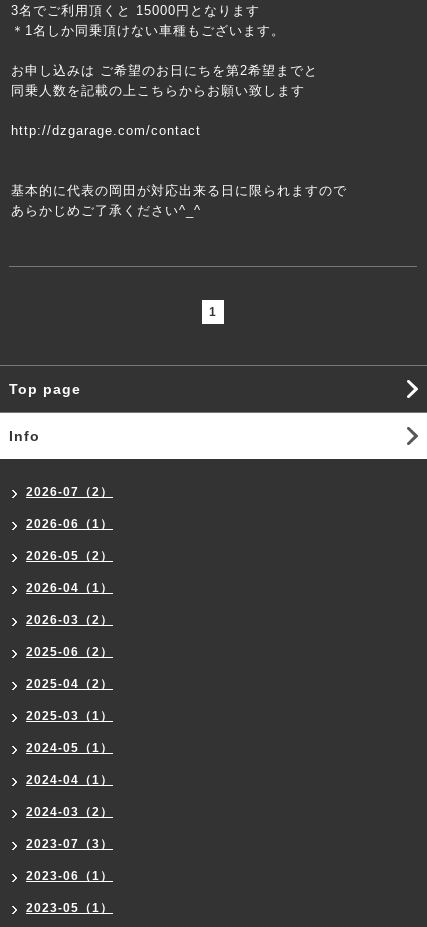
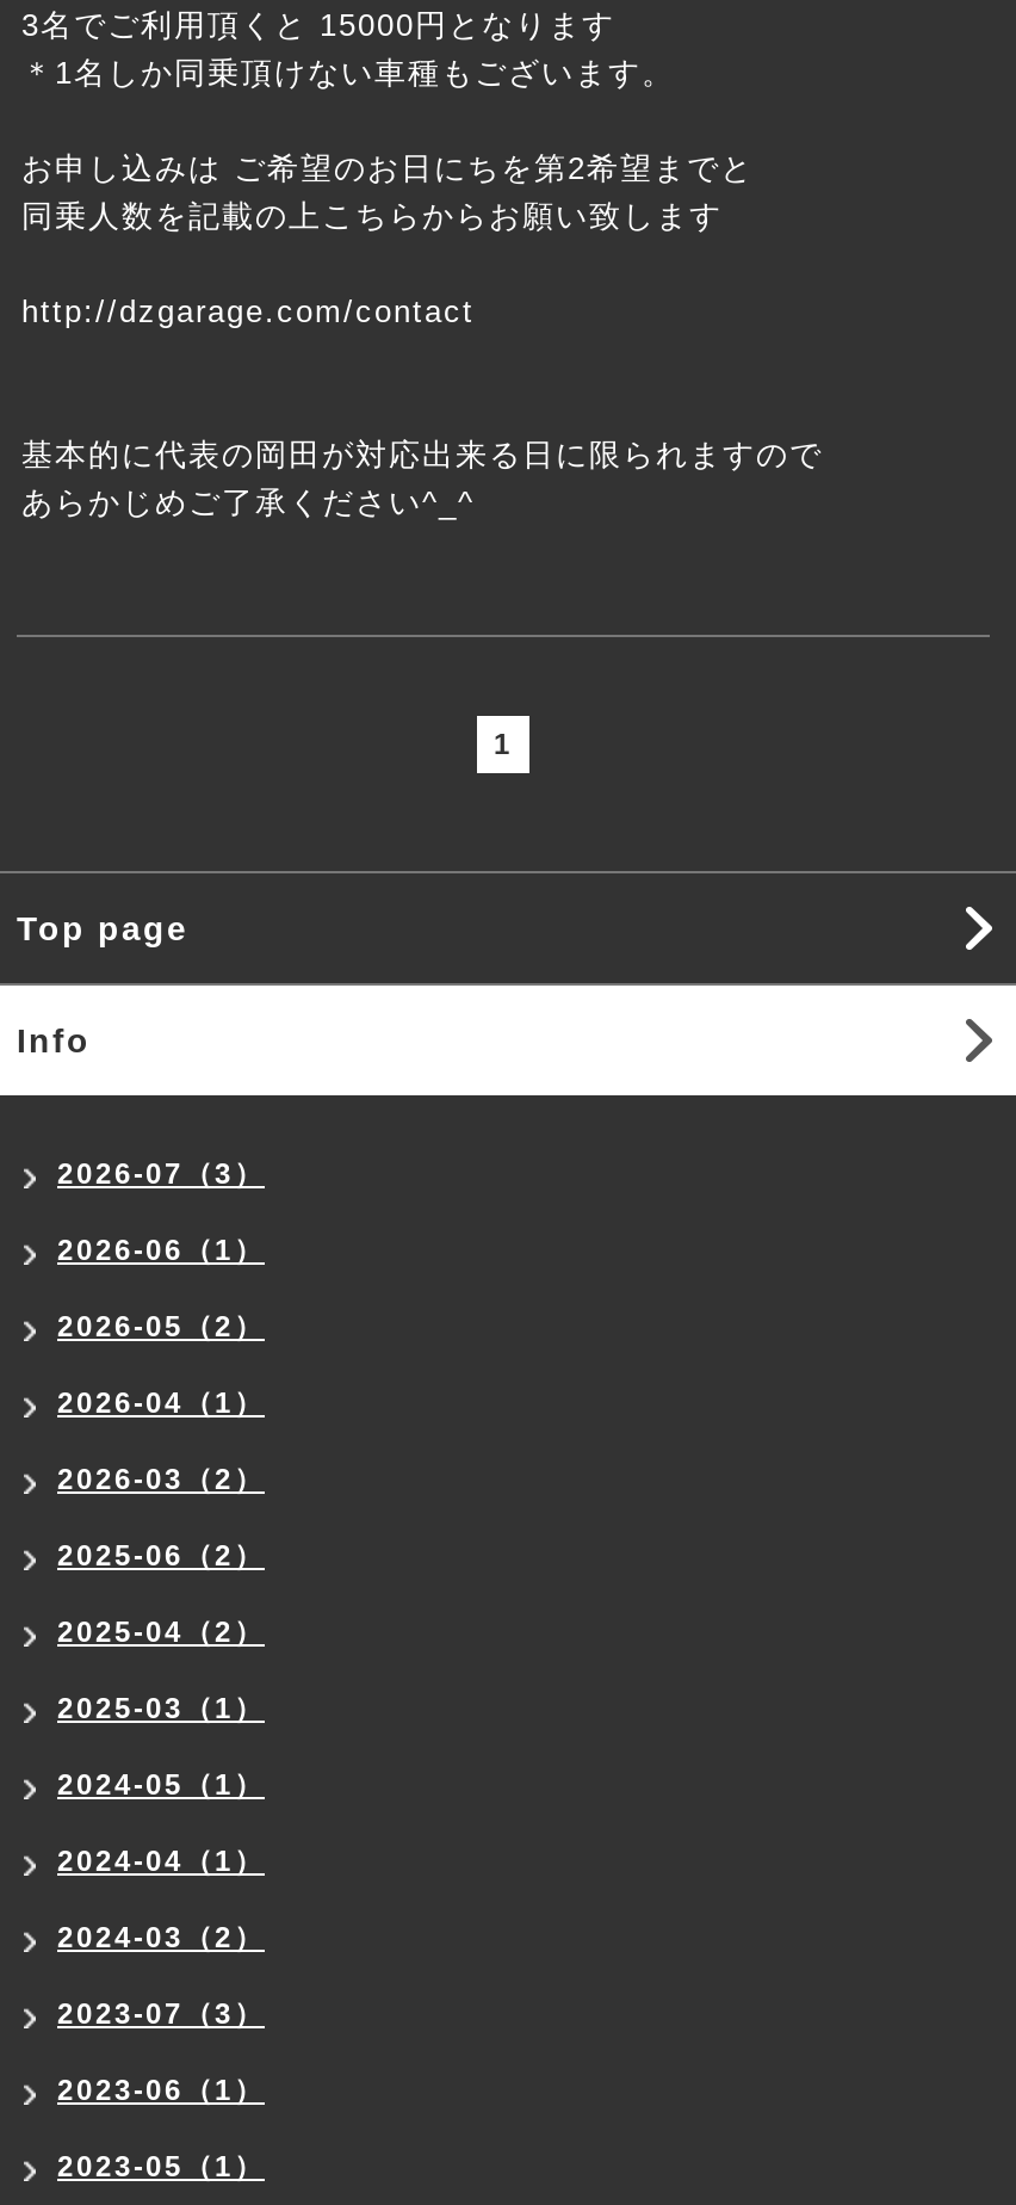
- 2026-07（2）
+ 2026-07（3）
